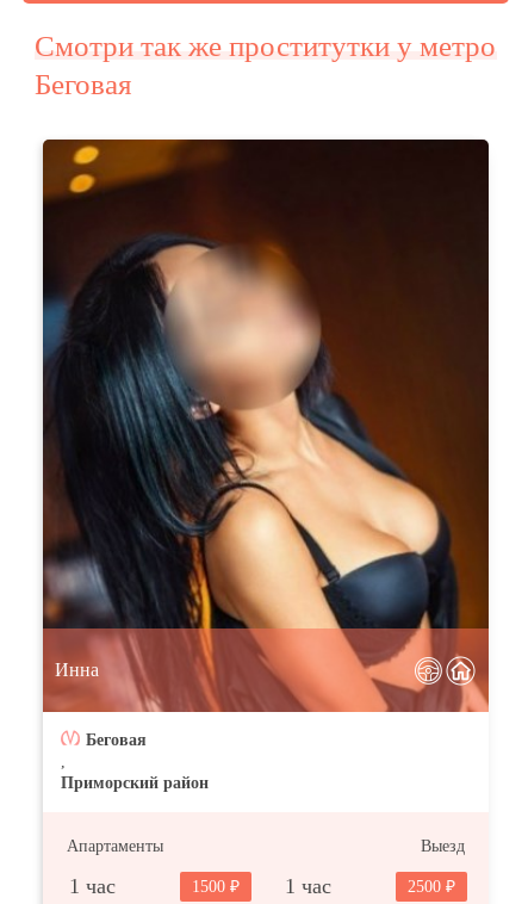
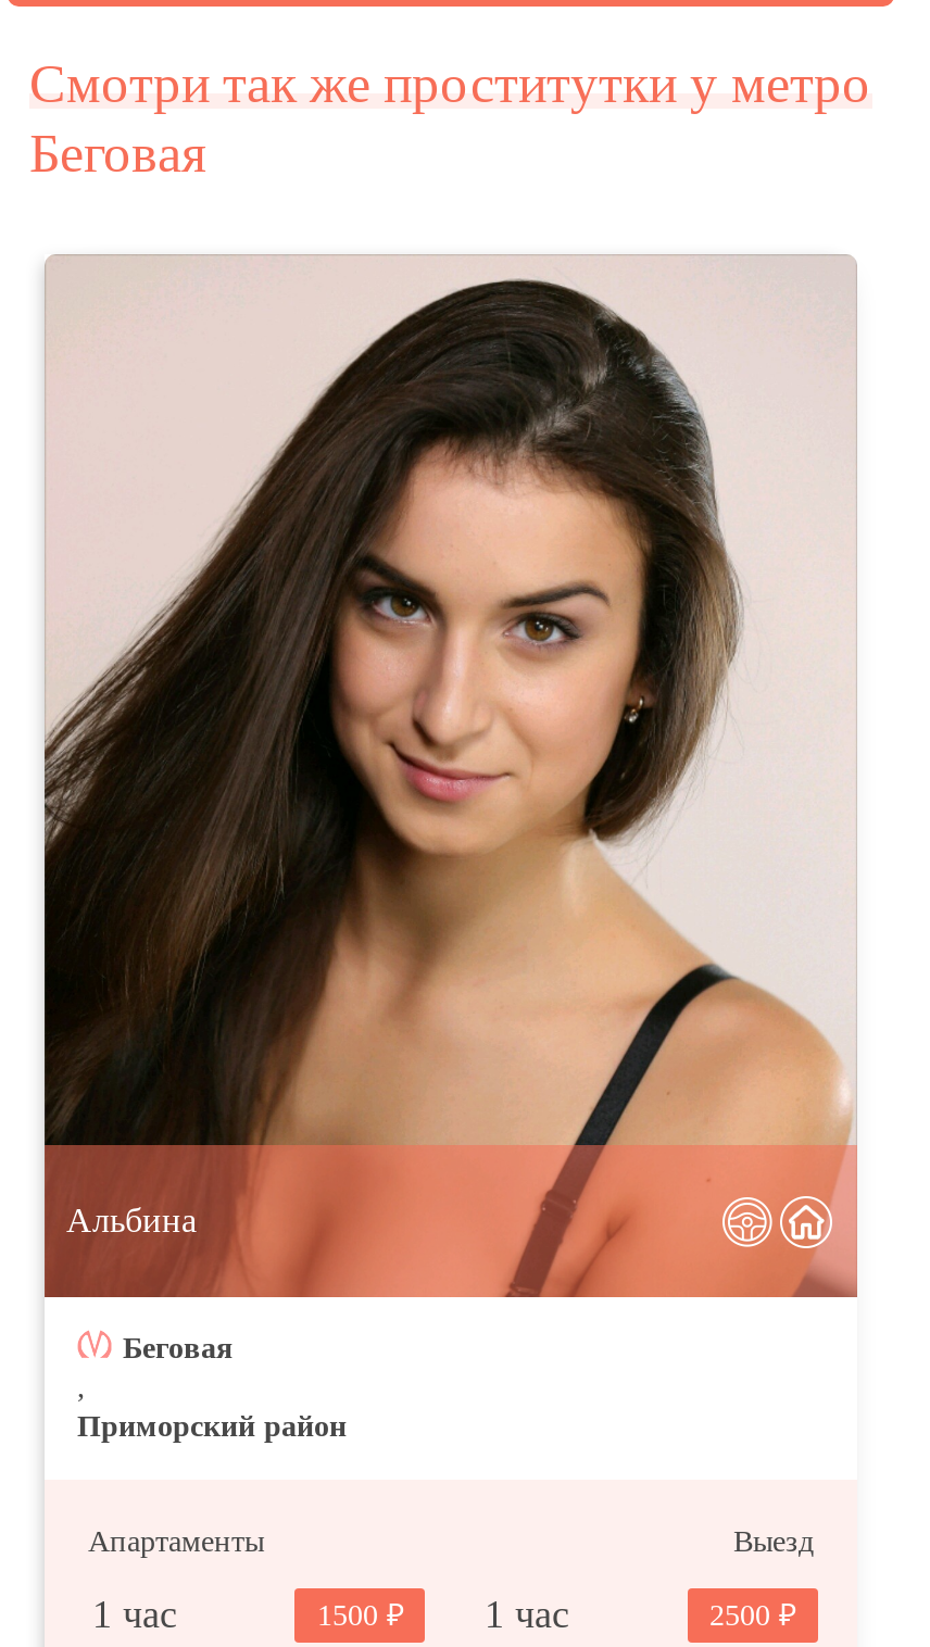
- [image]
- Инна
+ [image]
+ Альбина
